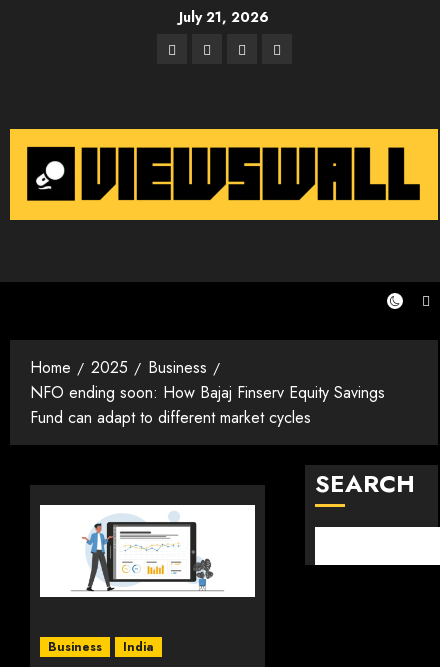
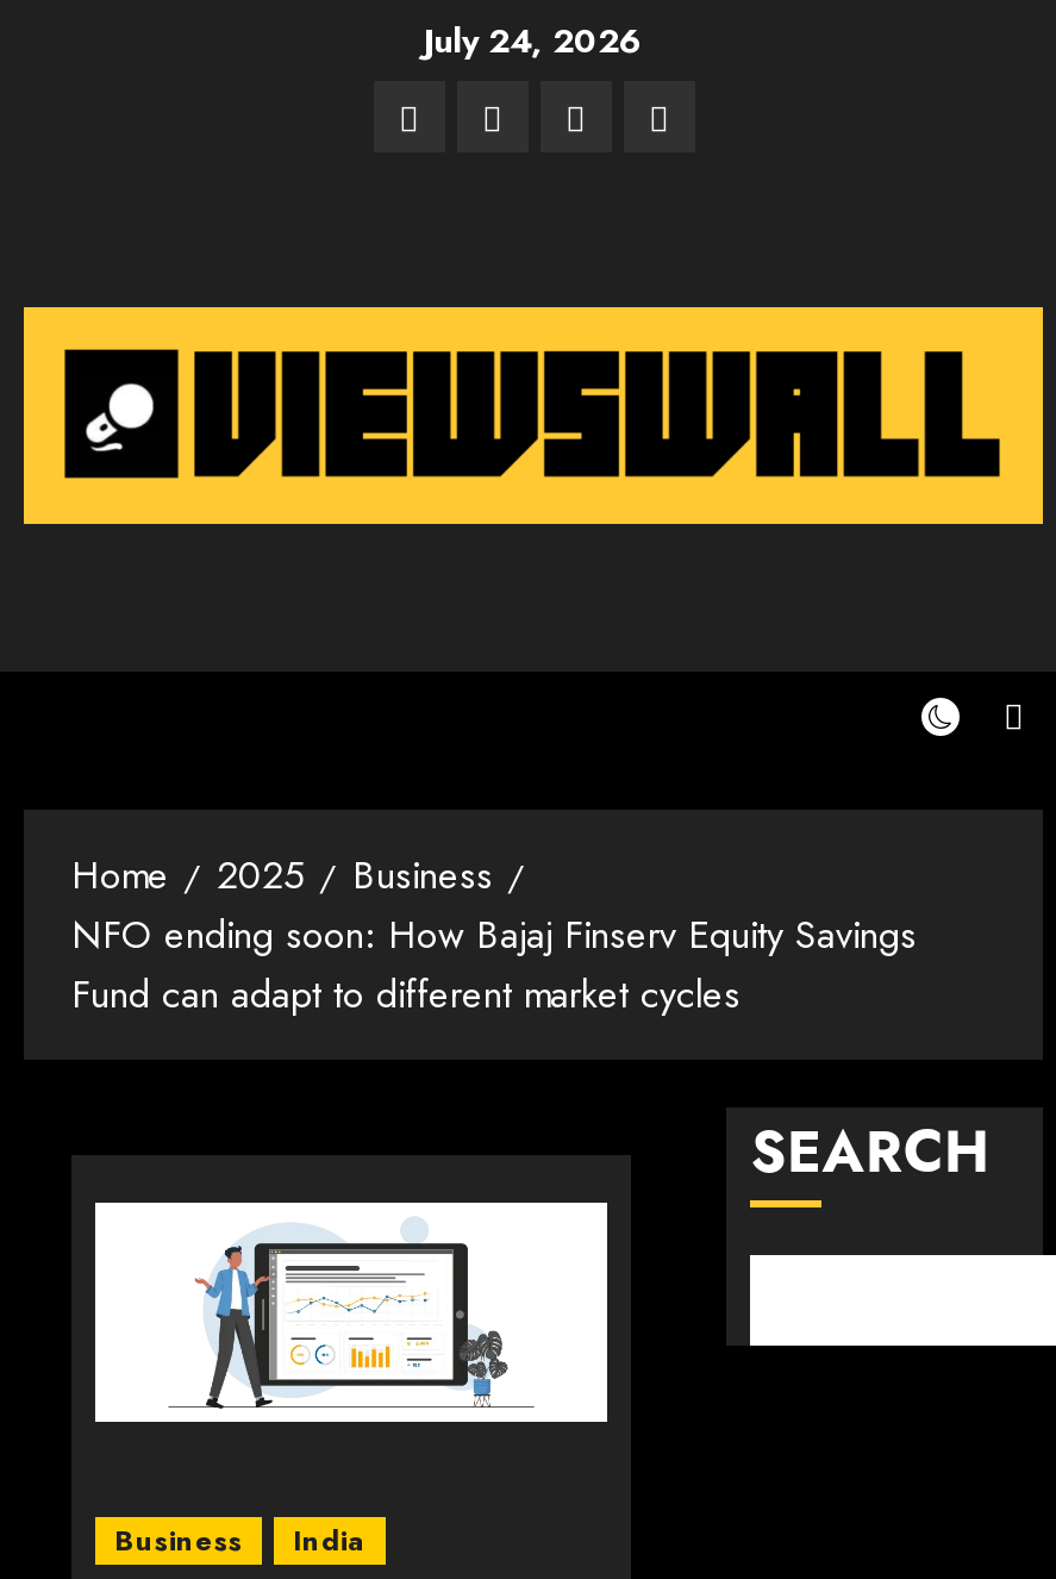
- July 21, 2026
+ July 24, 2026
